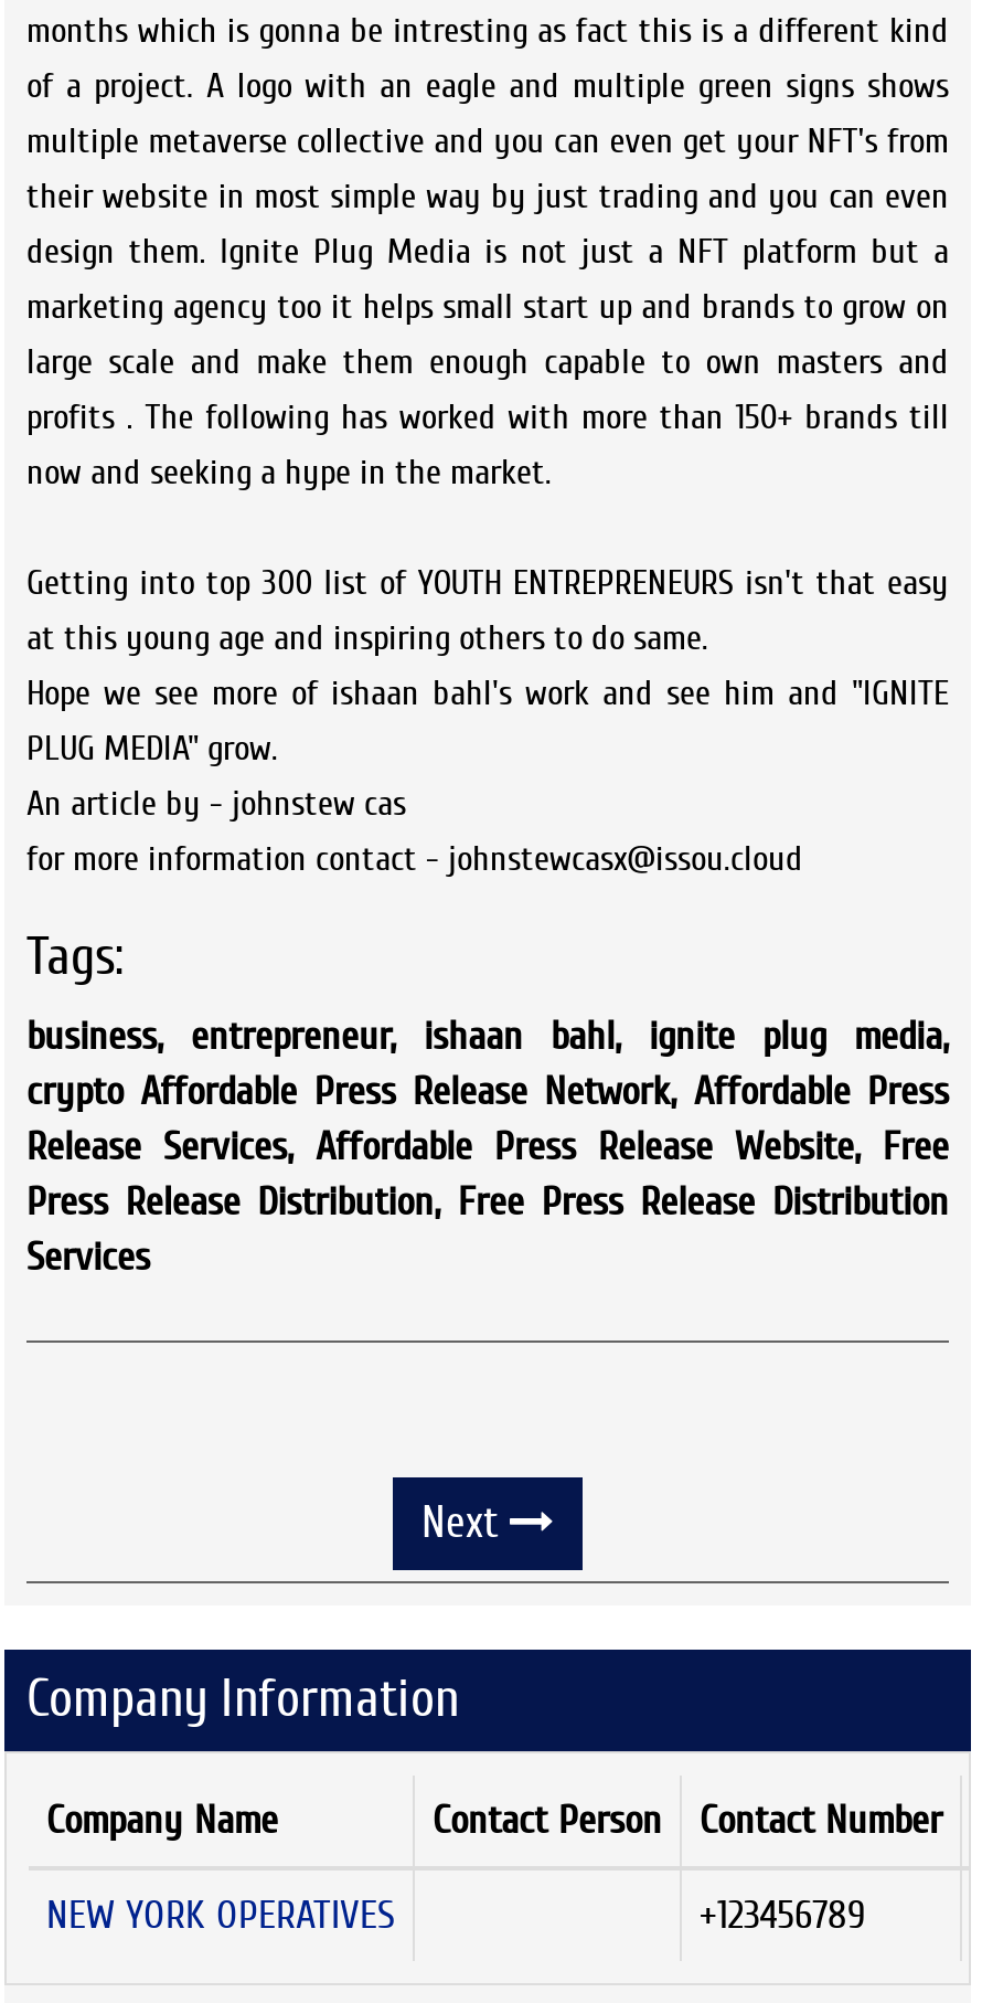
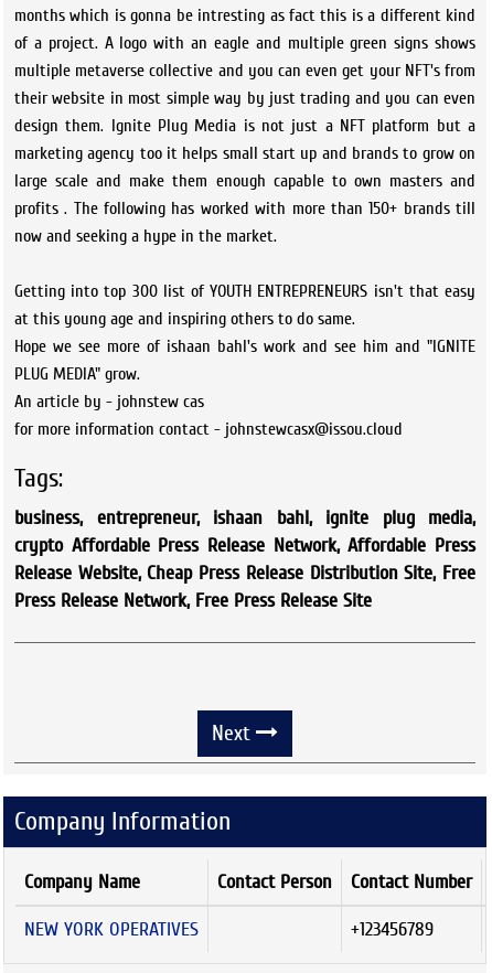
- Release Services, Affordable Press Release Website, Free
- Press Release Distribution, Free Press Release Distribution
- Services
+ Release Website, Cheap Press Release Distribution Site, Free
+ Press Release Network, Free Press Release Site
